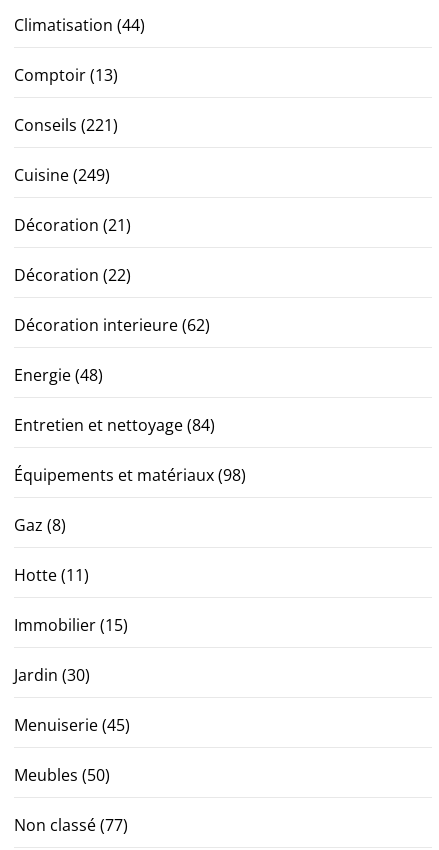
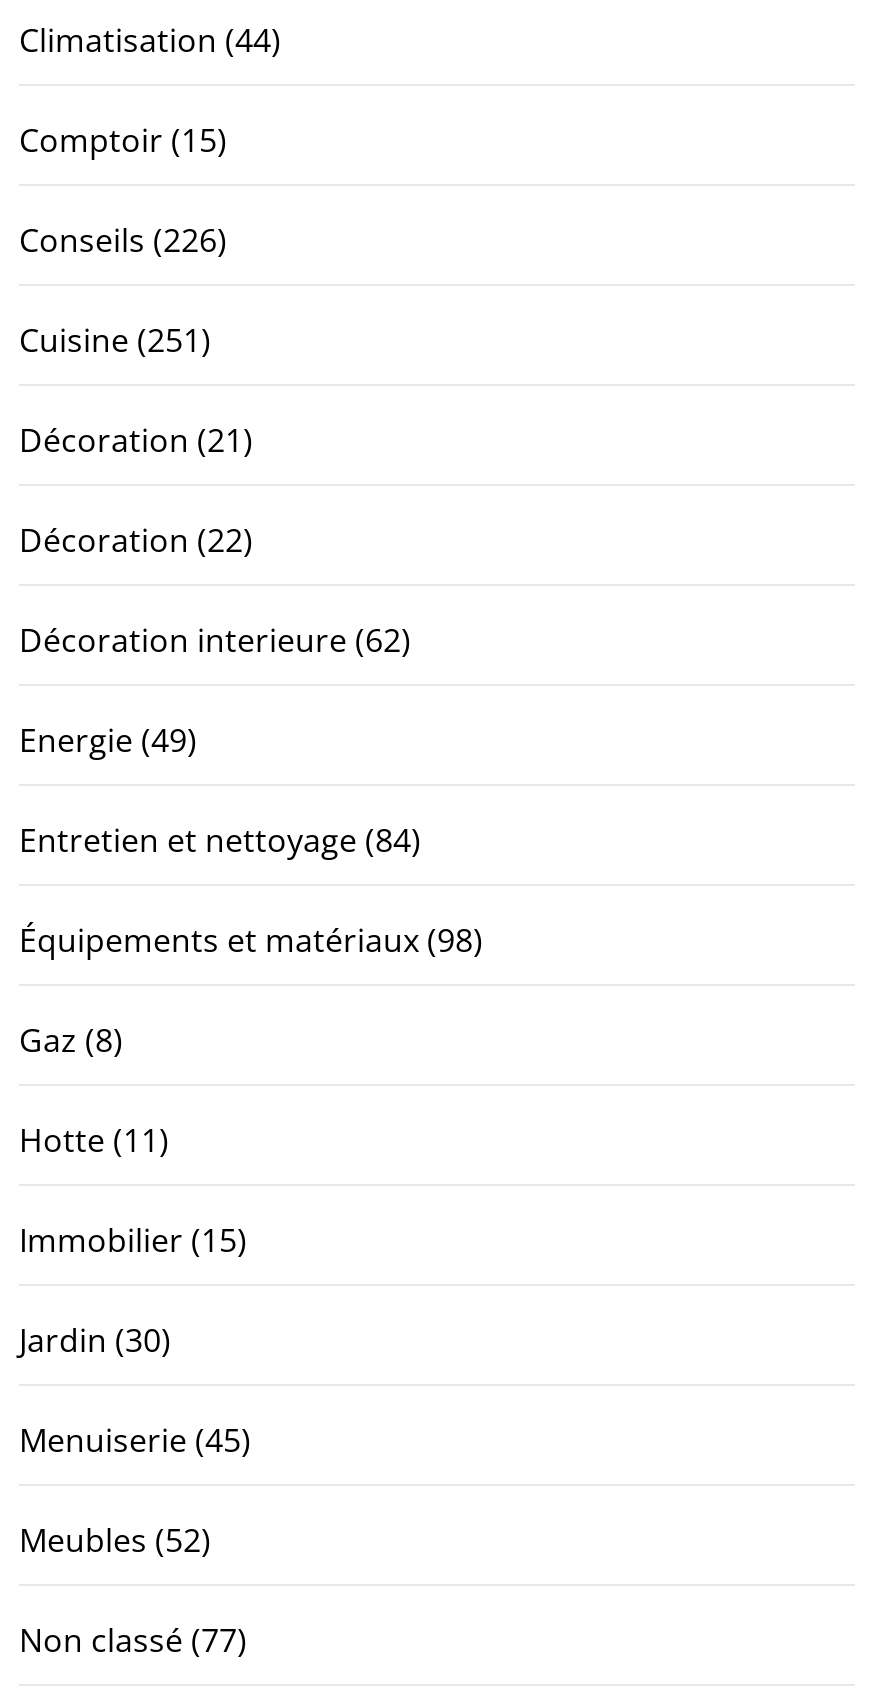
- Comptoir (13)
+ Comptoir (15)

- Conseils (221)
+ Conseils (226)

- Cuisine (249)
+ Cuisine (251)

- Energie (48)
+ Energie (49)

- Meubles (50)
+ Meubles (52)
